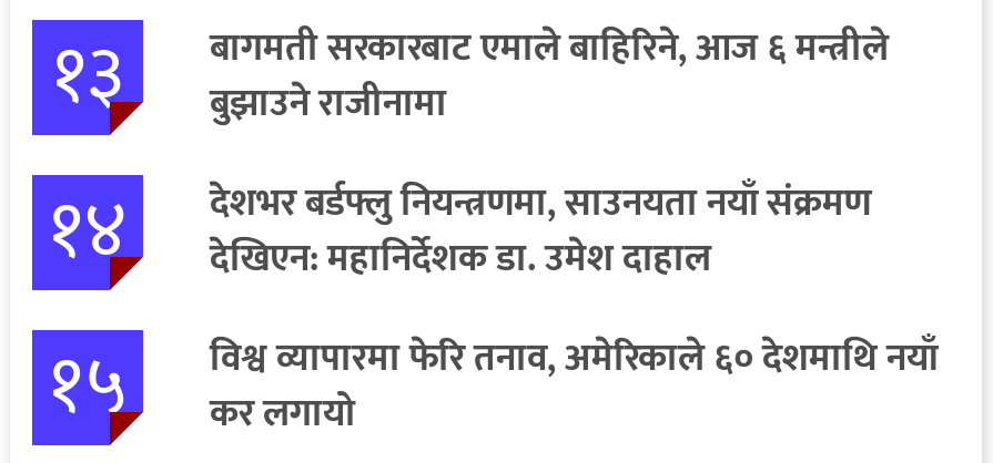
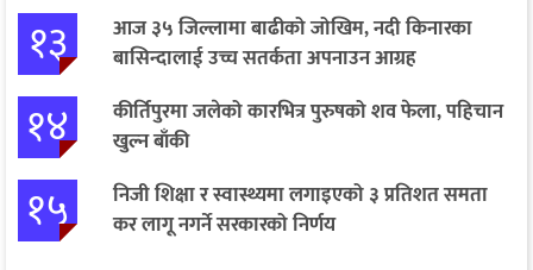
- बागमती सरकारबाट एमाले बाहिरिने, आज ६ मन्त्रीले
- बुझाउने राजीनामा
+ आज ३५ जिल्लामा बाढीको जोखिम, नदी किनारका
+ बासिन्दालाई उच्च सतर्कता अपनाउन आग्रह

- देशभर बर्डफ्लु नियन्त्रणमा, साउनयता नयाँ संक्रमण
- देखिएन: महानिर्देशक डा. उमेश दाहाल
+ कीर्तिपुरमा जलेको कारभित्र पुरुषको शव फेला, पहिचान
+ खुल्न बाँकी

- विश्व व्यापारमा फेरि तनाव, अमेरिकाले ६० देशमाथि नयाँ
- कर लगायो
+ निजी शिक्षा र स्वास्थ्यमा लगाइएको ३ प्रतिशत समता
+ कर लागू नगर्ने सरकारको निर्णय
